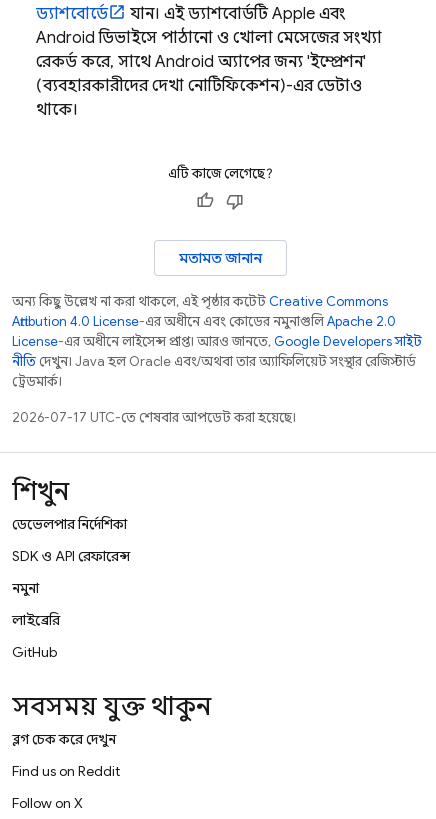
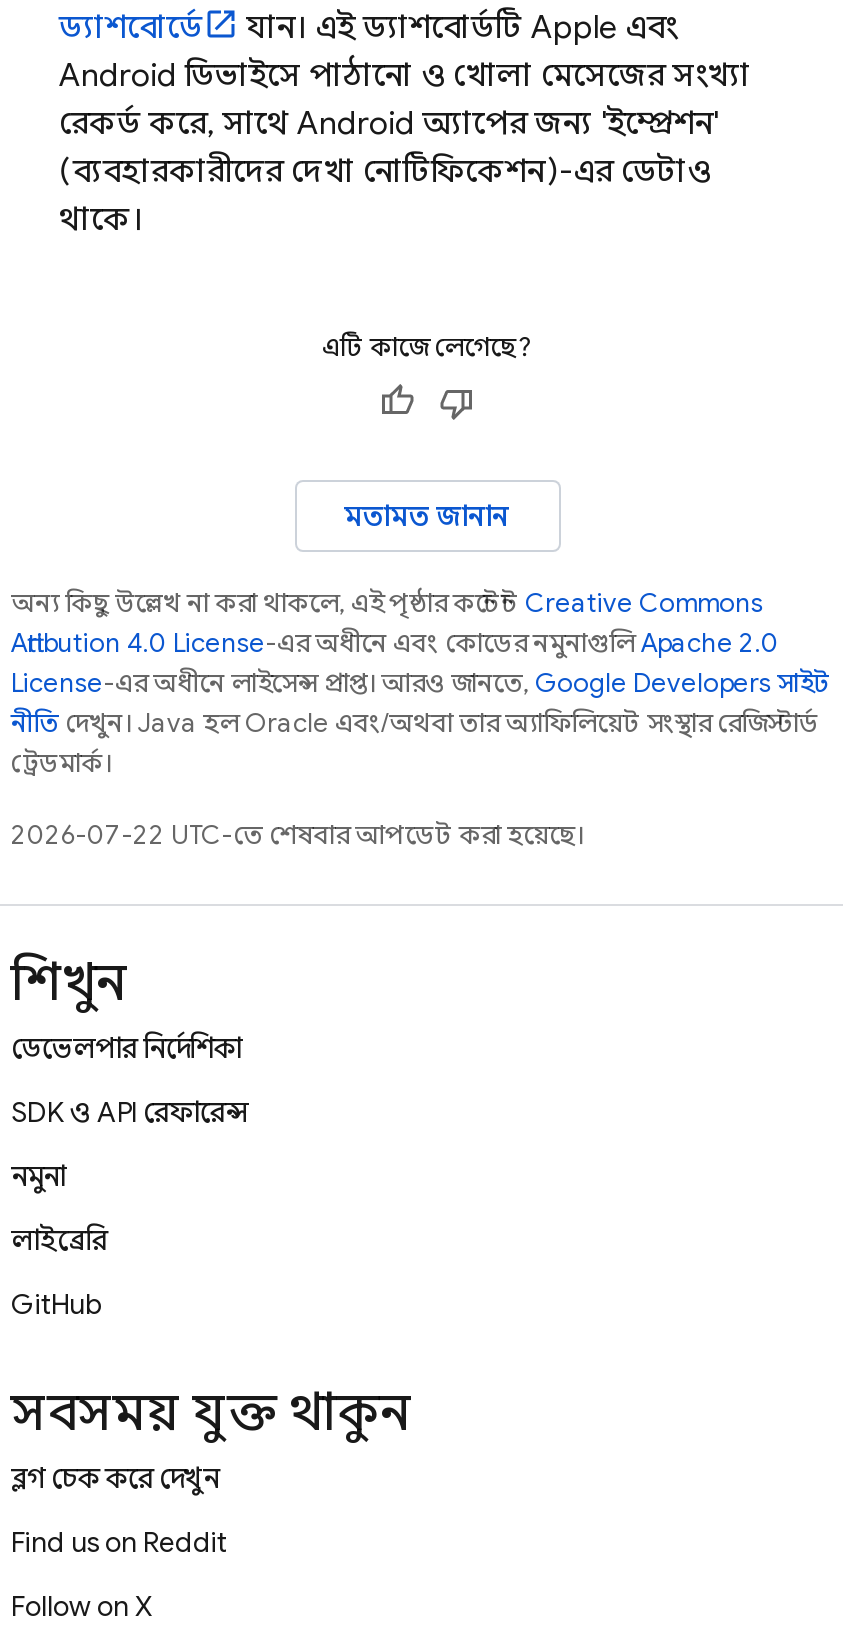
- 2026-07-17 UTC-তে শেষবার আপডেট করা হয়েছে।
+ 2026-07-22 UTC-তে শেষবার আপডেট করা হয়েছে।
